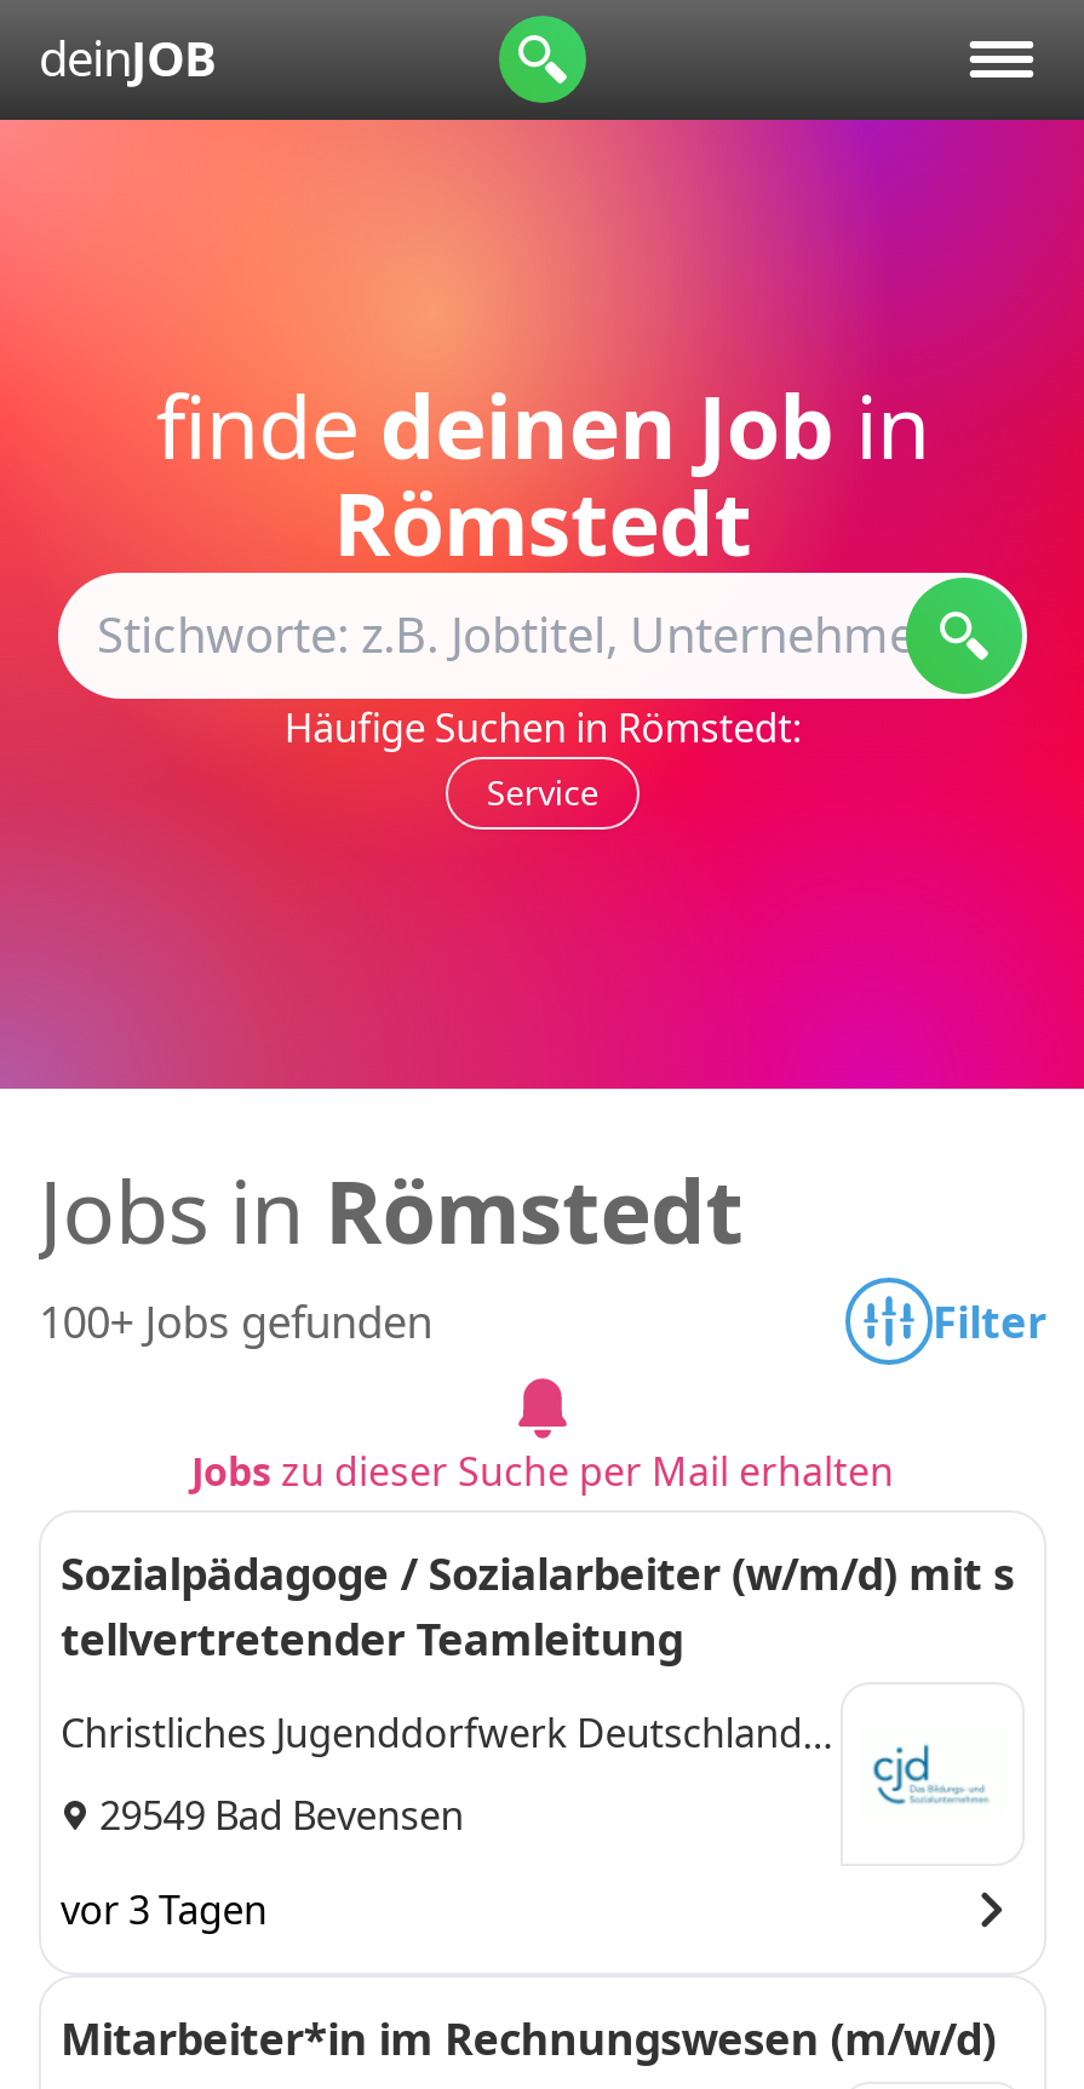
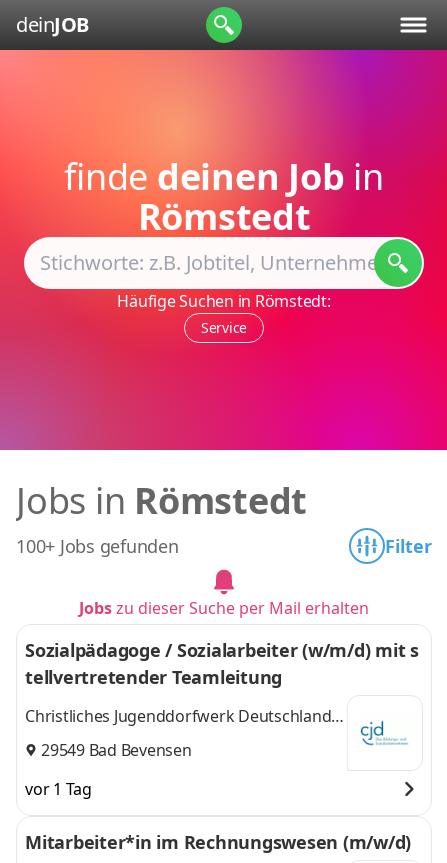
- vor 3 Tagen
+ vor 1 Tag
